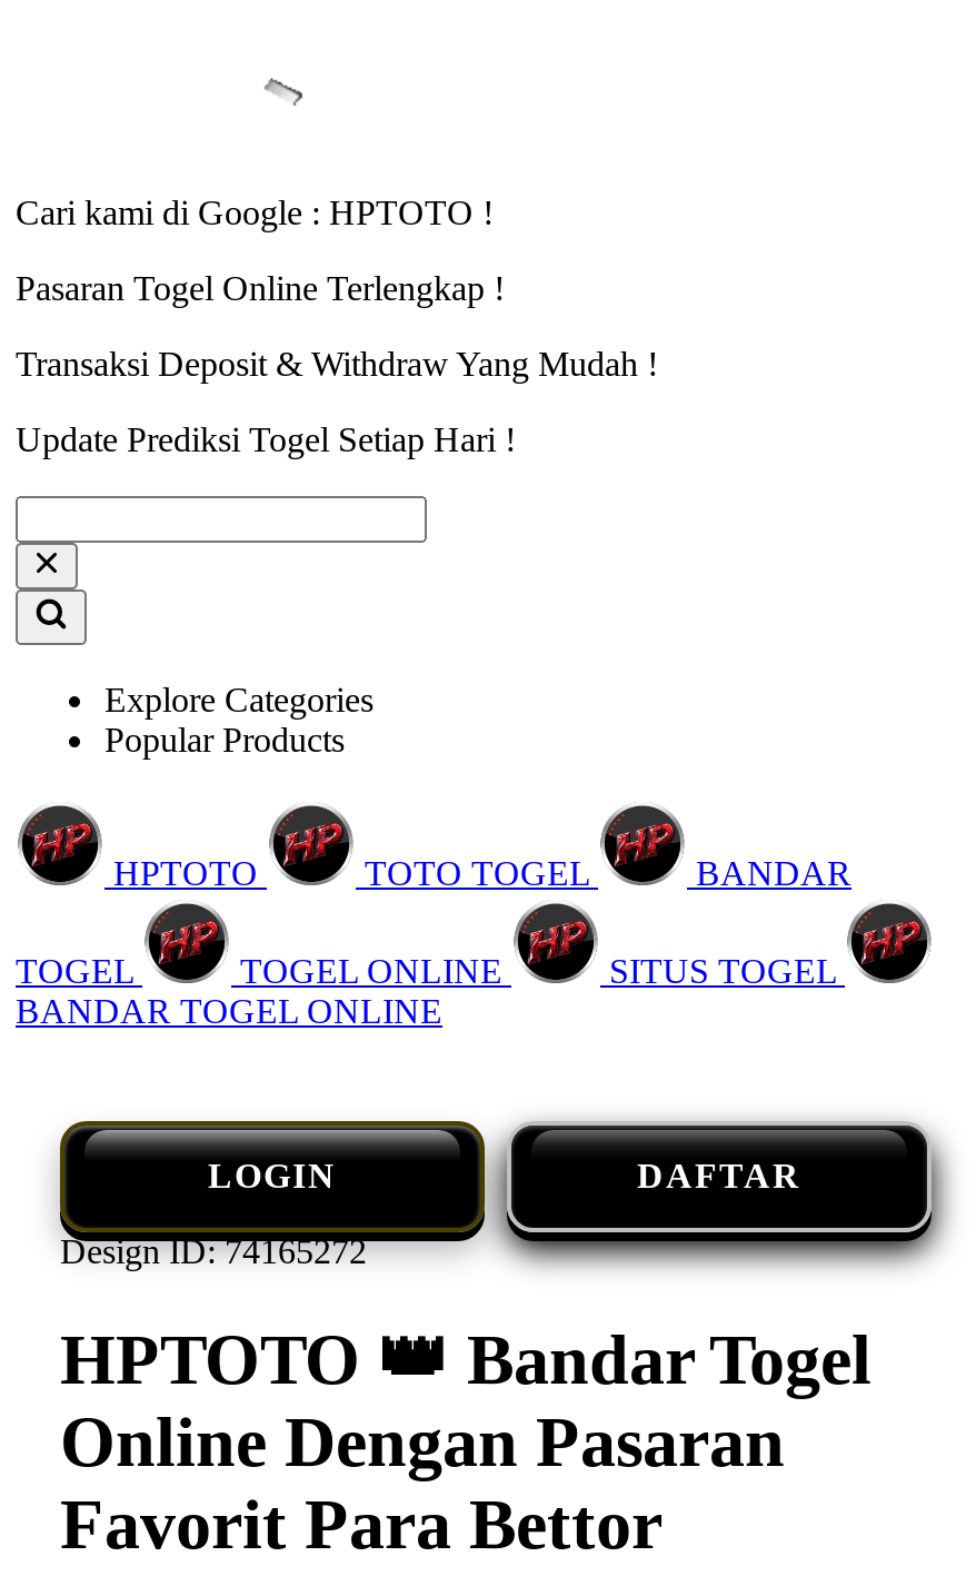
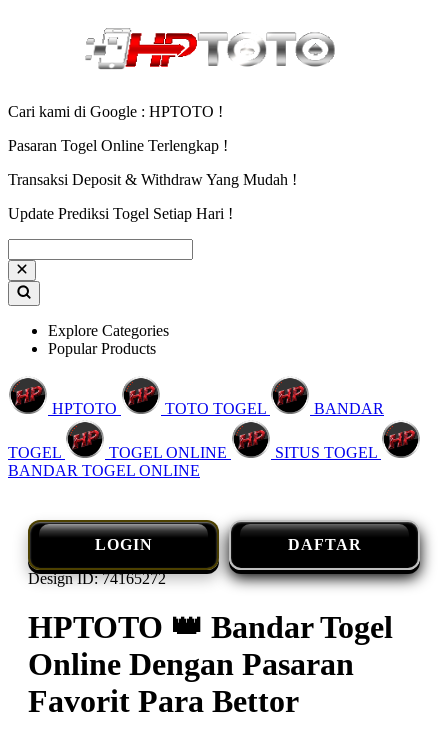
+ [image]
